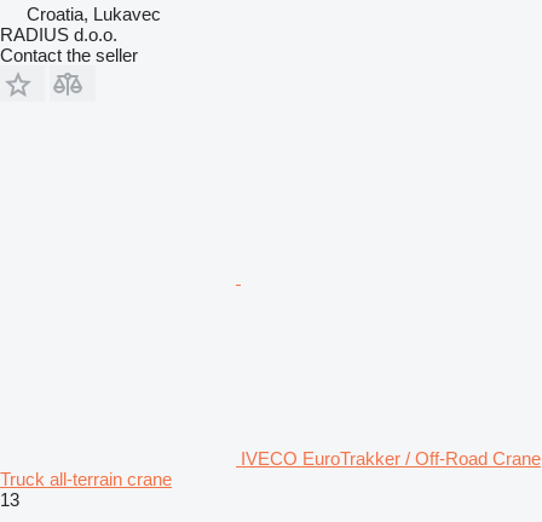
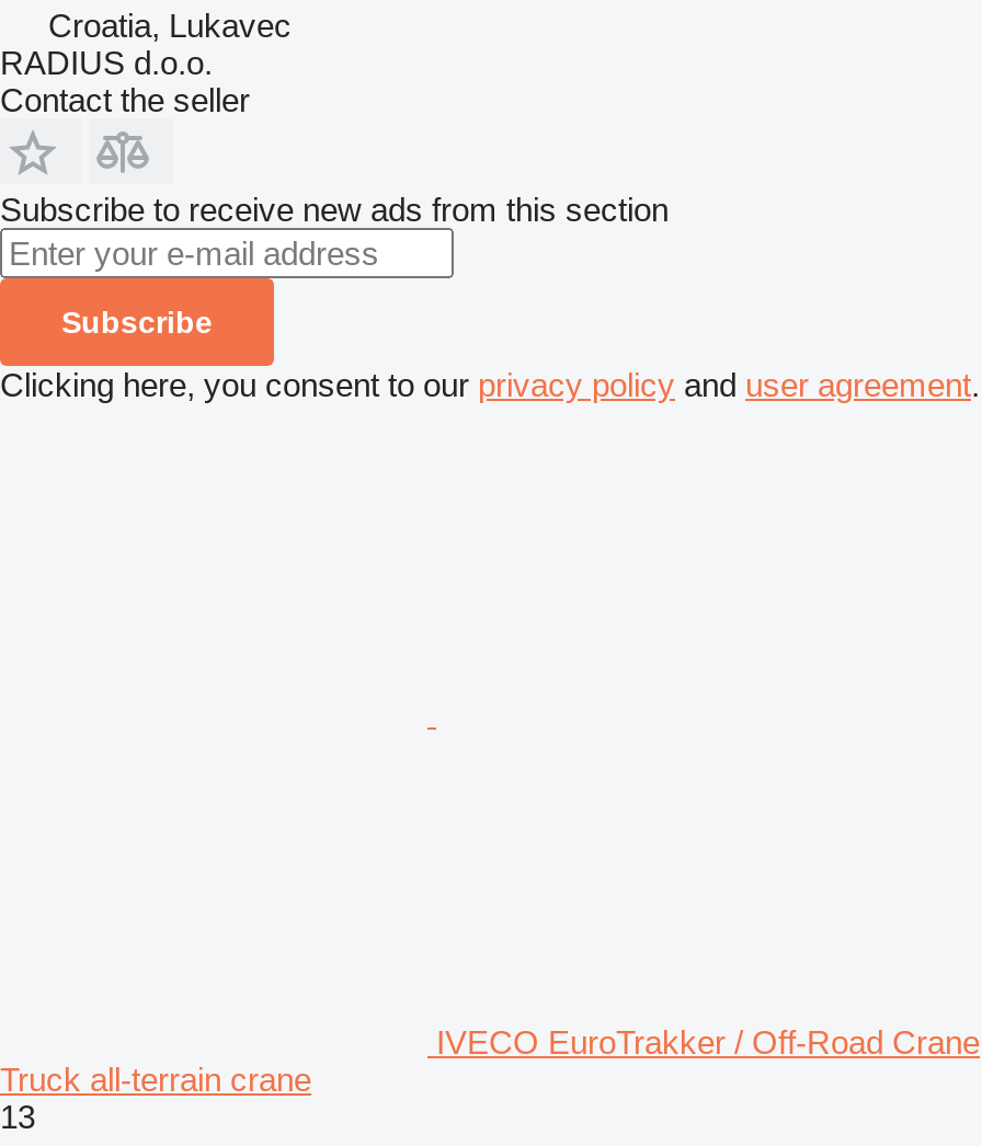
+ Subscribe to receive new ads from this section
+ Subscribe
+ Clicking here, you consent to our privacy policy and user agreement.
